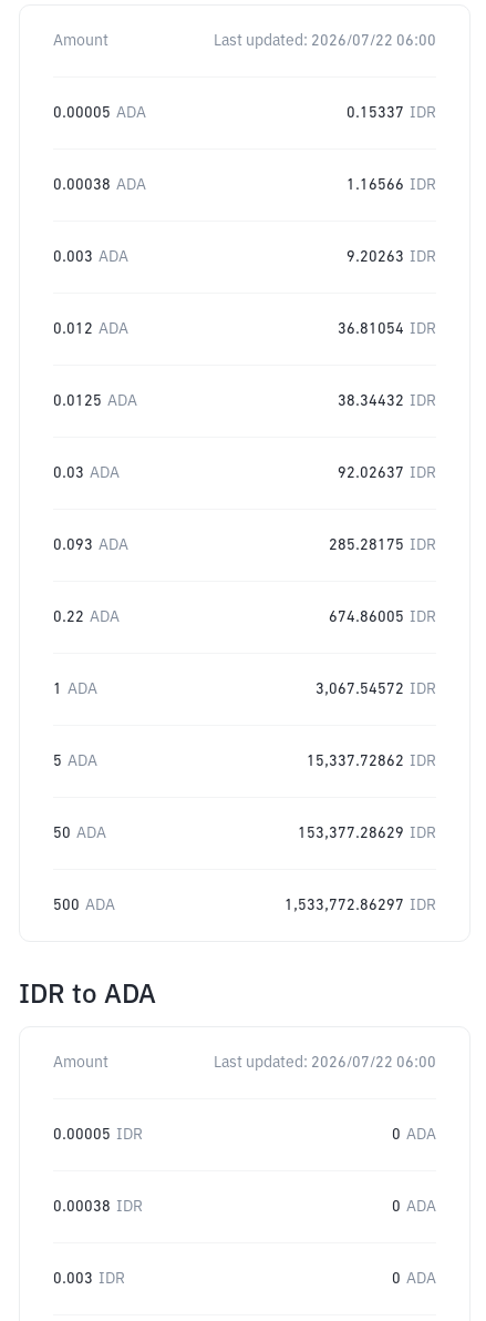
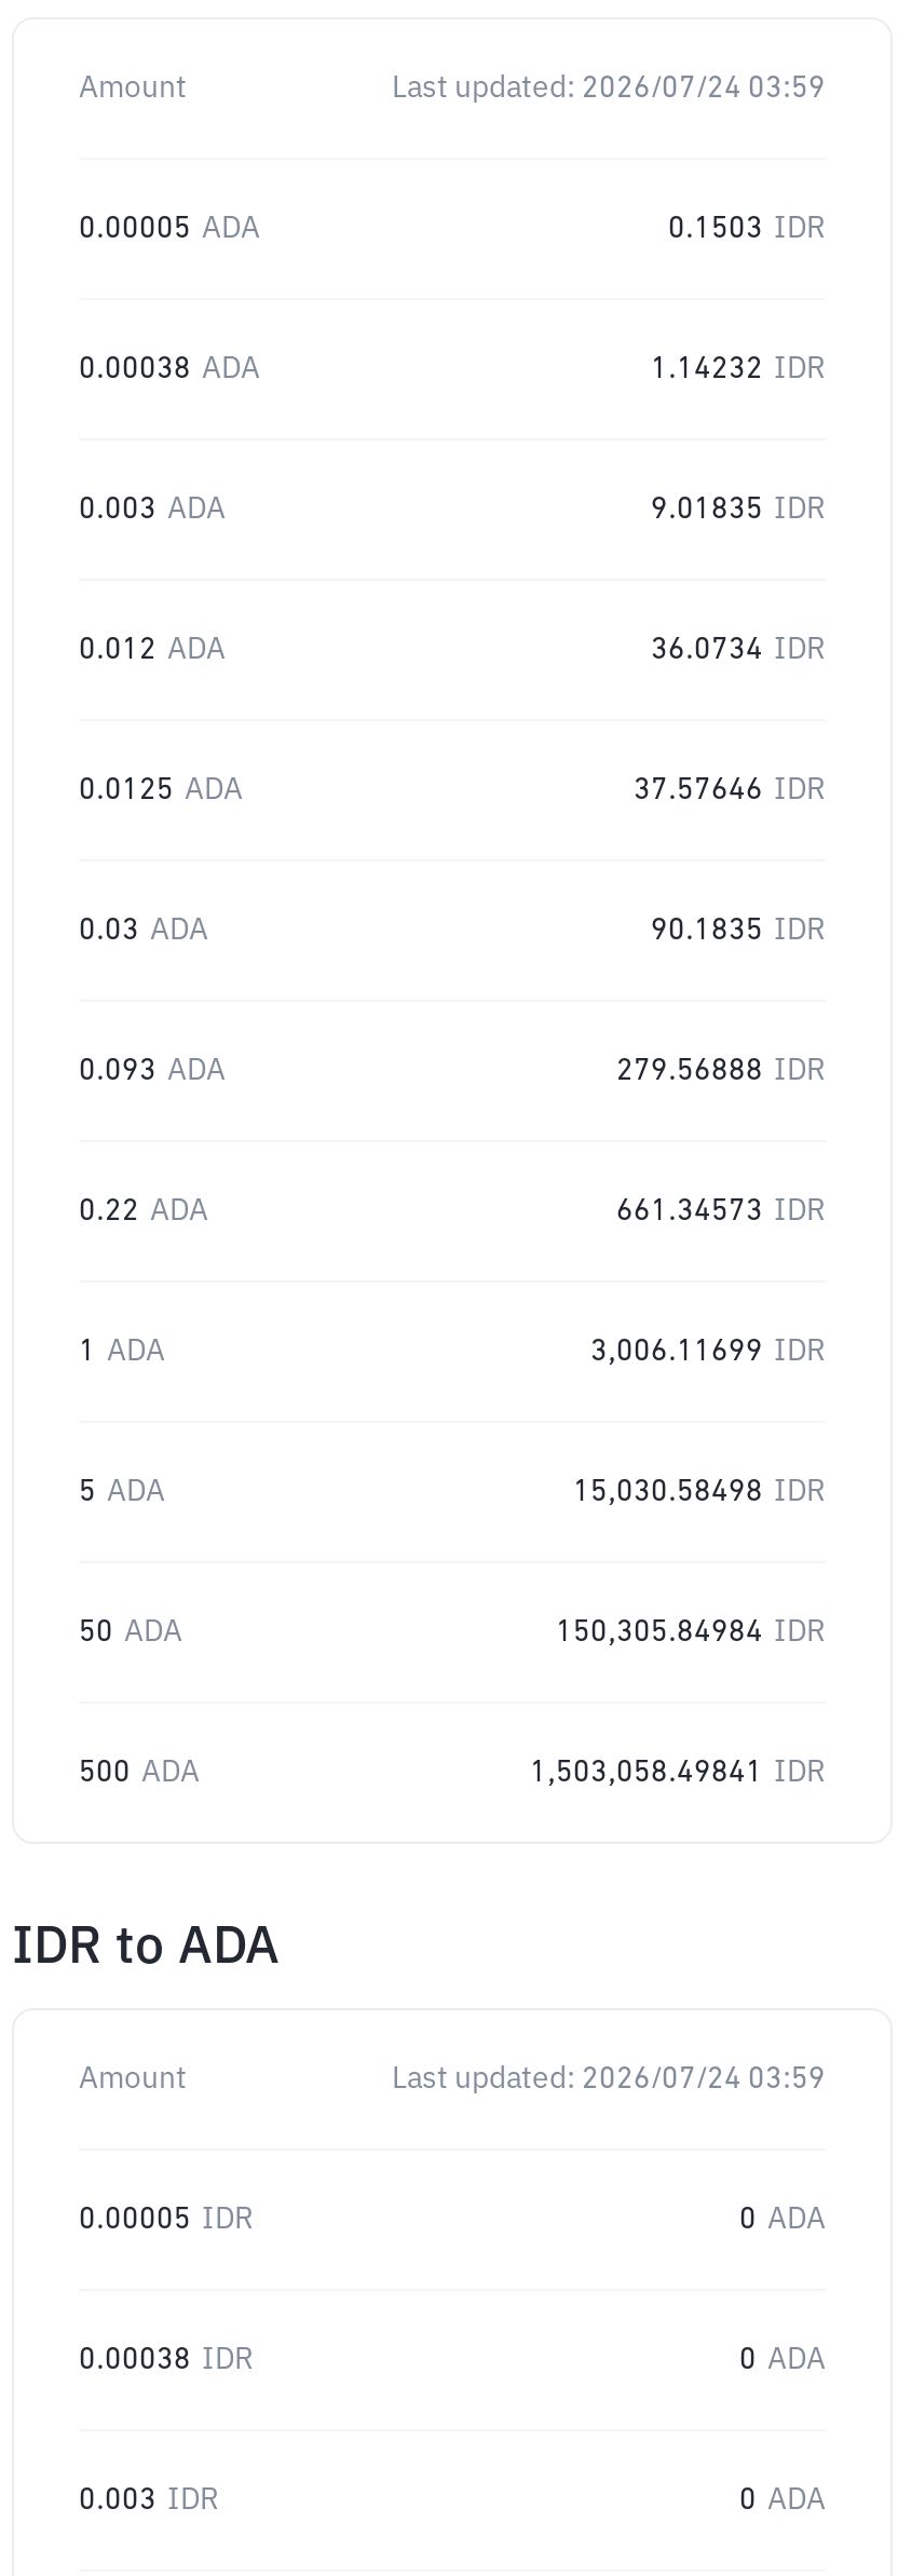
- Last updated: 2026/07/22 06:00
+ Last updated: 2026/07/24 03:59

- 0.15337 IDR
+ 0.1503 IDR

- 1.16566 IDR
+ 1.14232 IDR

- 9.20263 IDR
+ 9.01835 IDR

- 36.81054 IDR
+ 36.0734 IDR

- 38.34432 IDR
+ 37.57646 IDR

- 92.02637 IDR
+ 90.1835 IDR

- 285.28175 IDR
+ 279.56888 IDR

- 674.86005 IDR
+ 661.34573 IDR

- 3,067.54572 IDR
+ 3,006.11699 IDR

- 15,337.72862 IDR
+ 15,030.58498 IDR

- 153,377.28629 IDR
+ 150,305.84984 IDR

- 1,533,772.86297 IDR
+ 1,503,058.49841 IDR

- Last updated: 2026/07/22 06:00
+ Last updated: 2026/07/24 03:59
